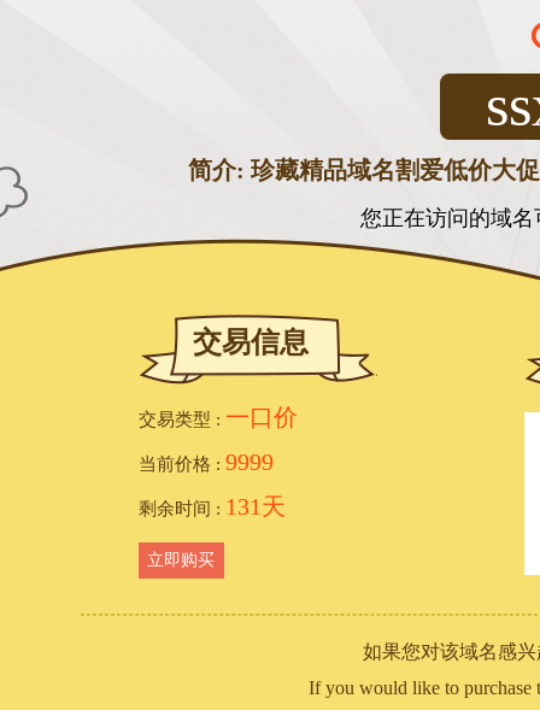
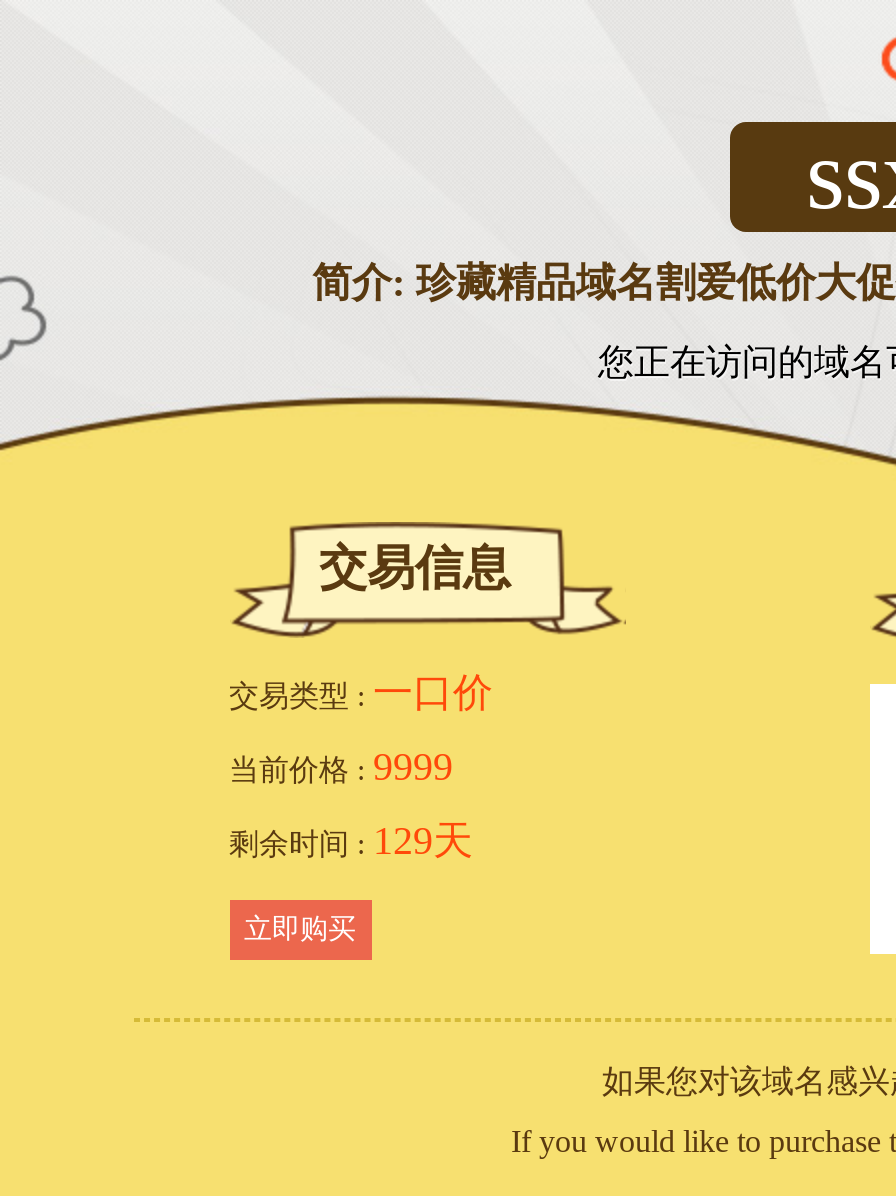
- 剩余时间 : 131天
+ 剩余时间 : 129天
